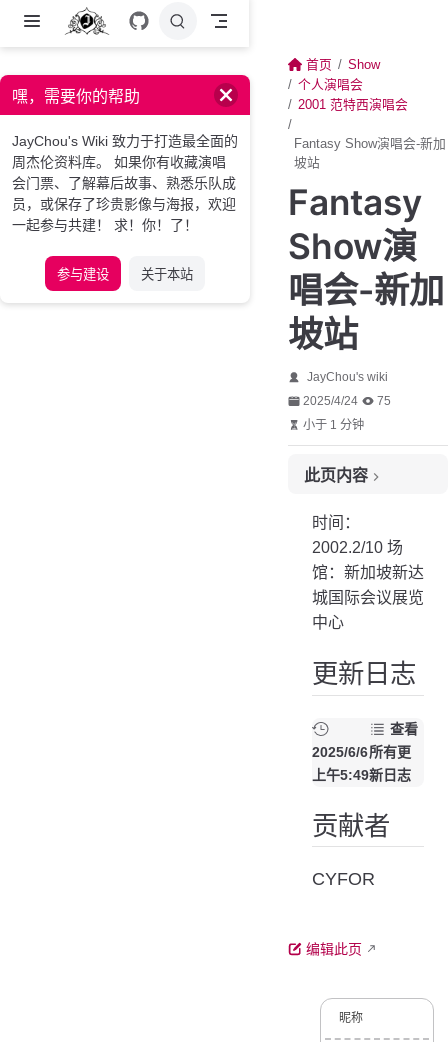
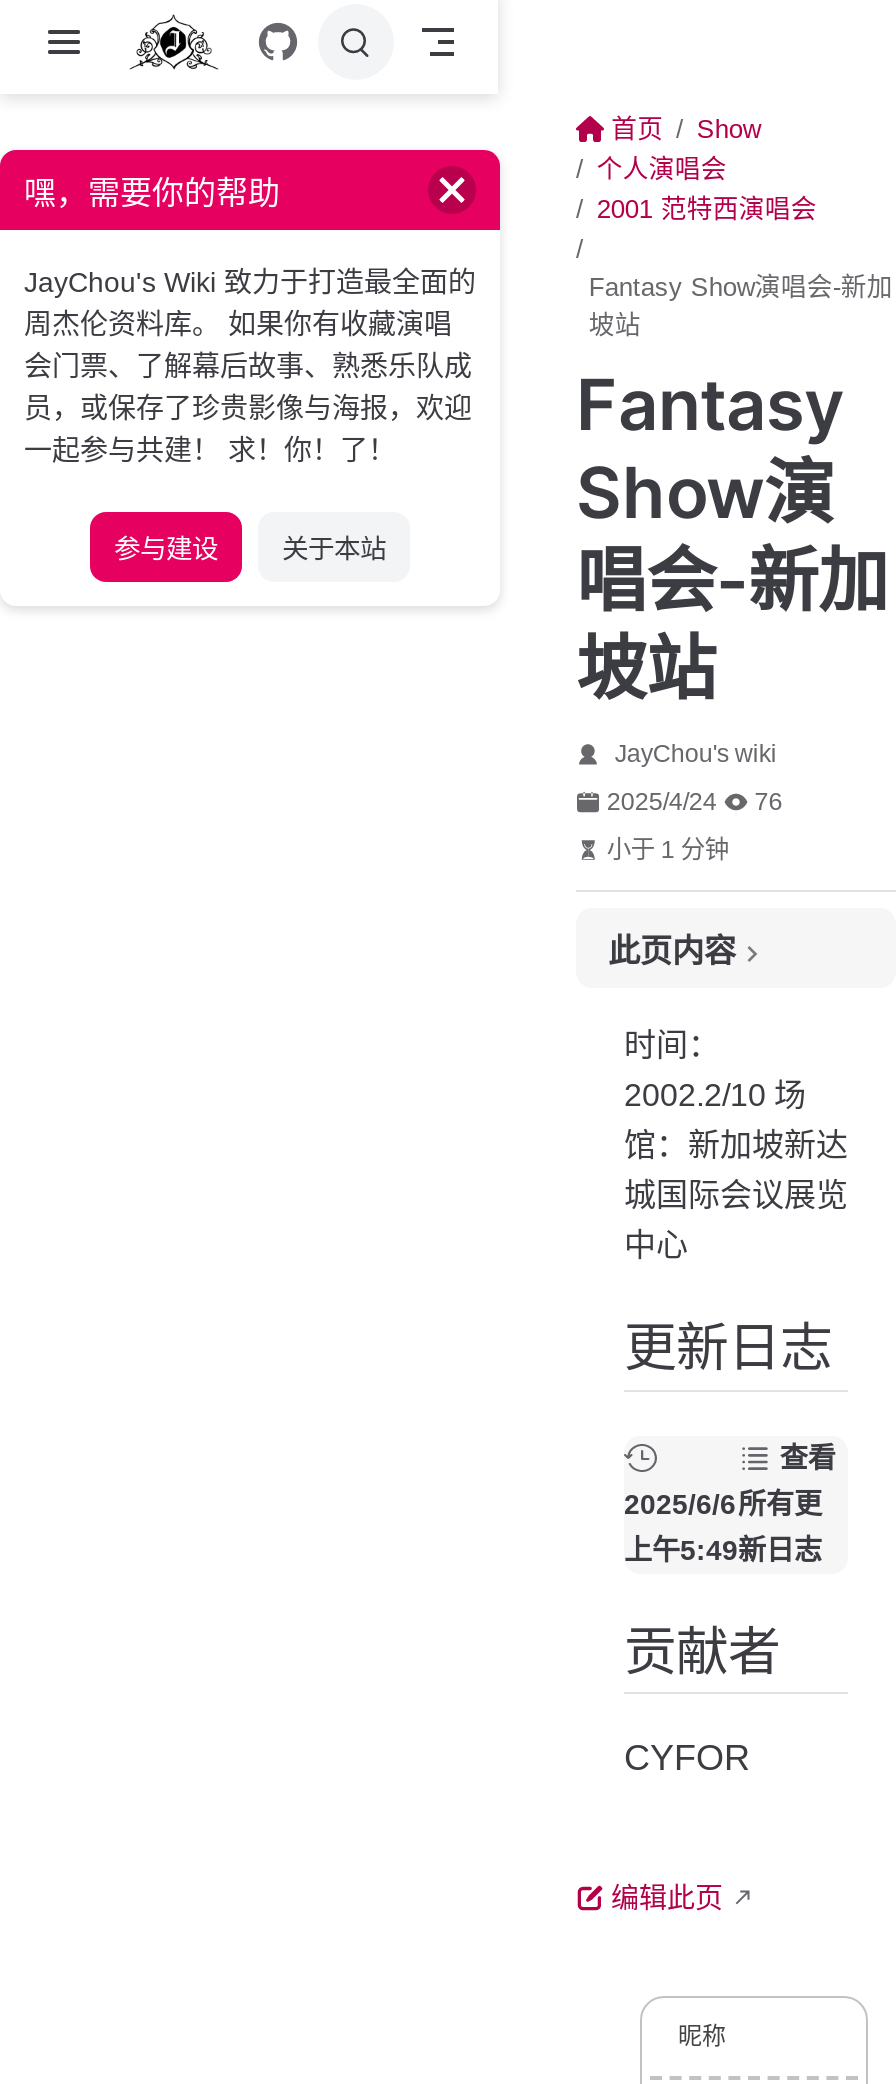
- 2025/4/24 75
+ 2025/4/24 76
